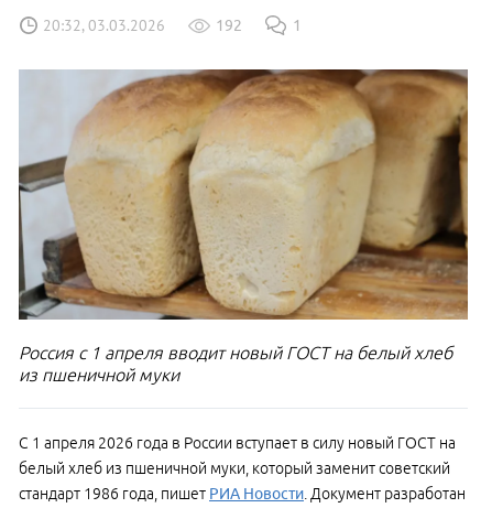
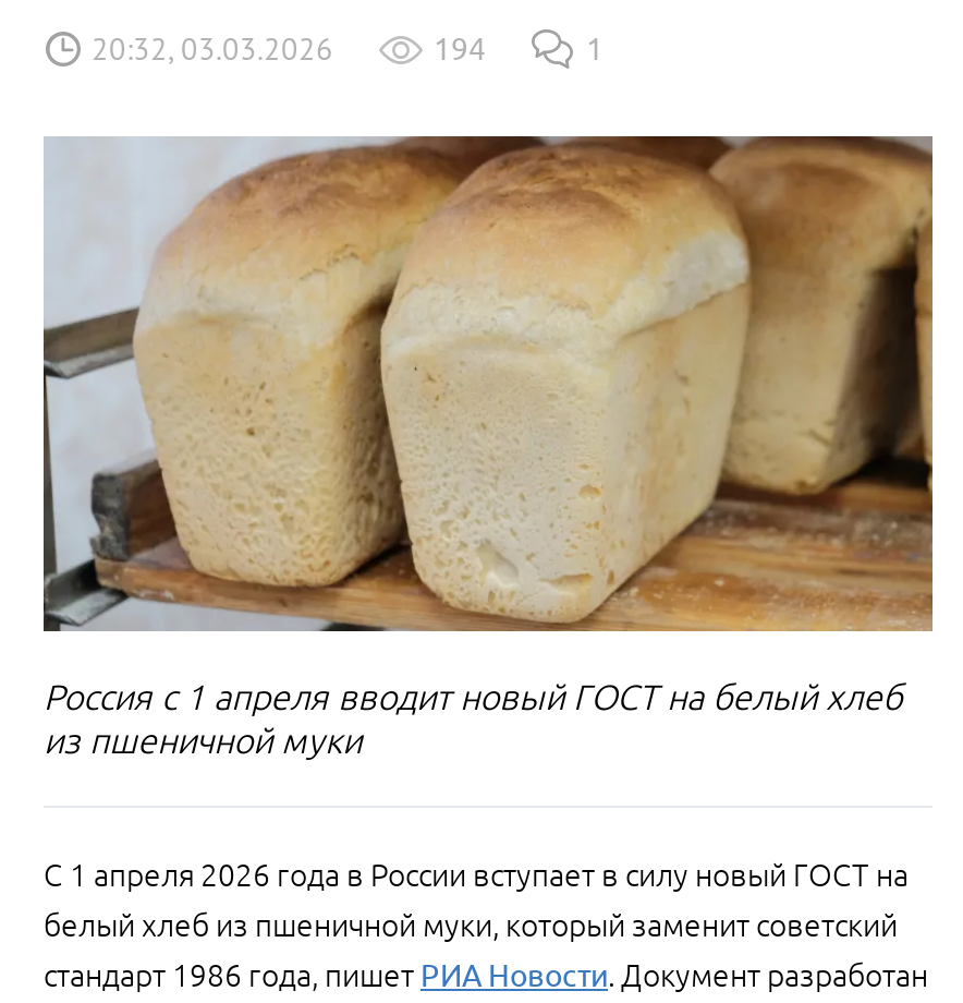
- 192
+ 194
